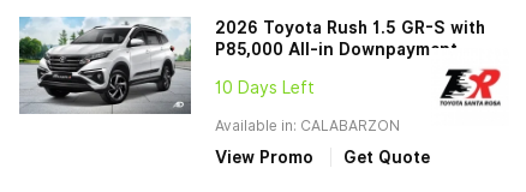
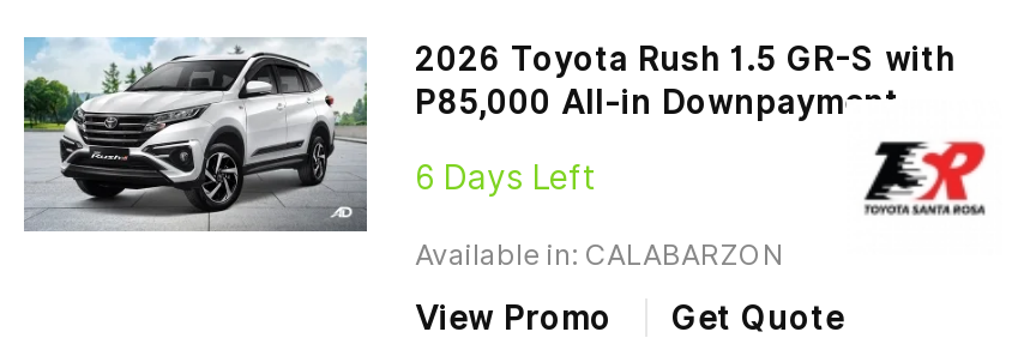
- 10 Days Left
+ 6 Days Left
